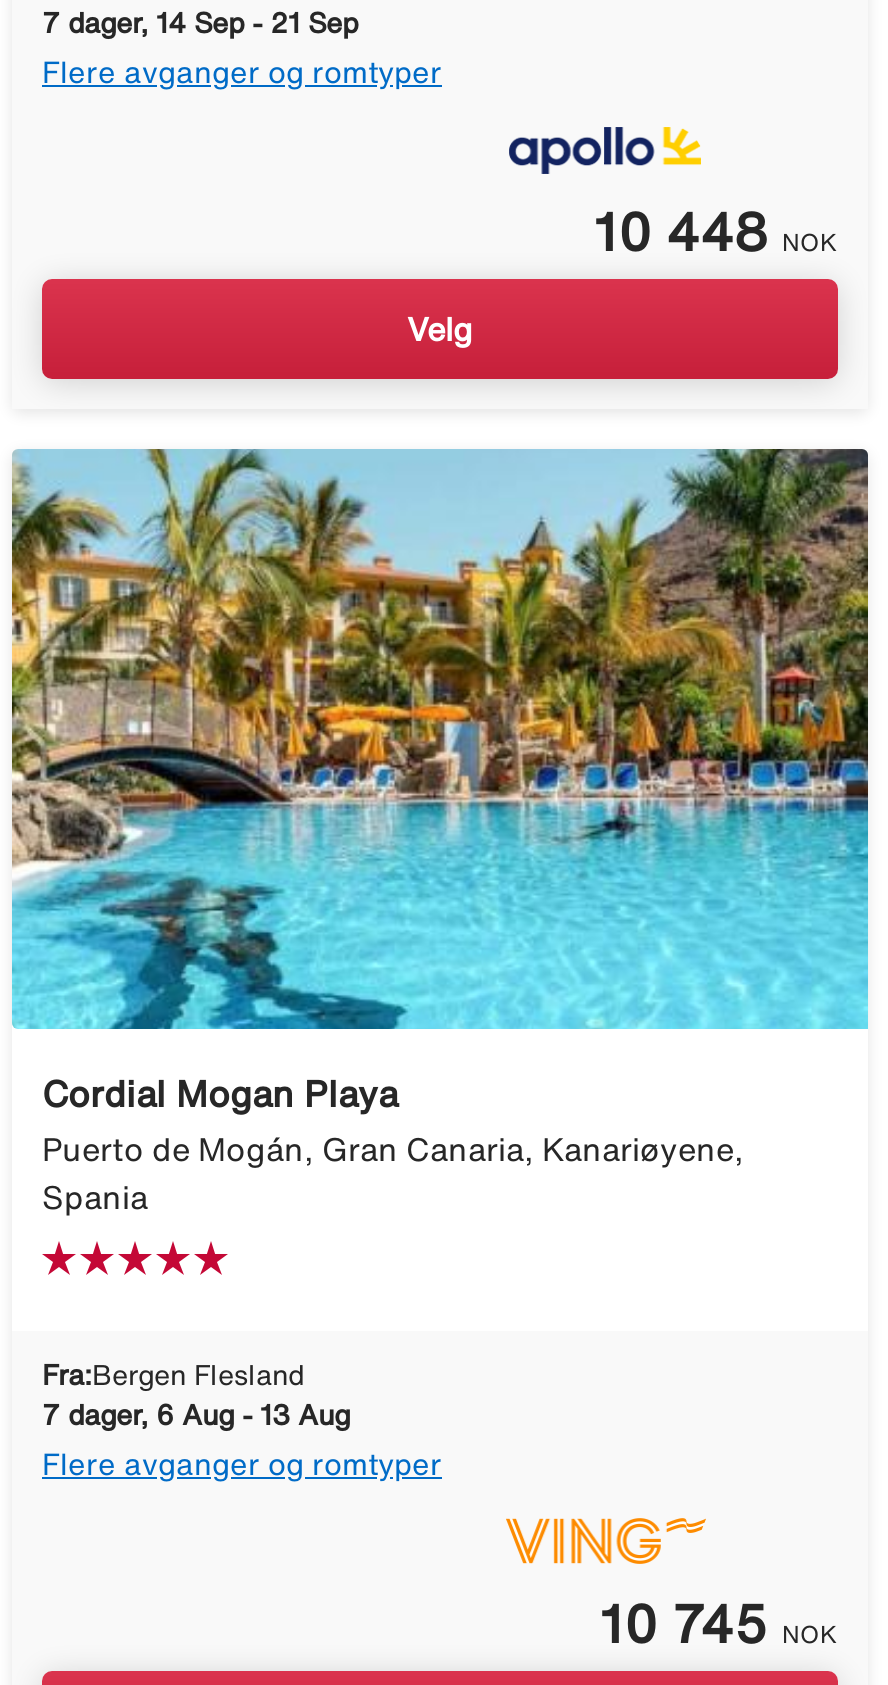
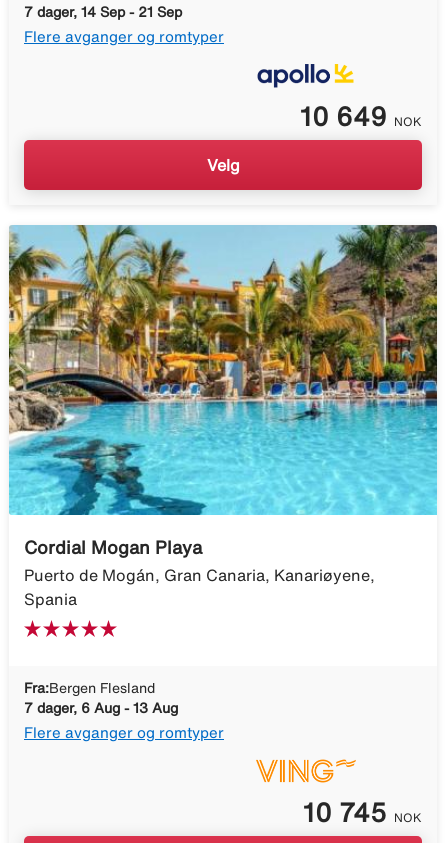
- 10 448 NOK
+ 10 649 NOK
